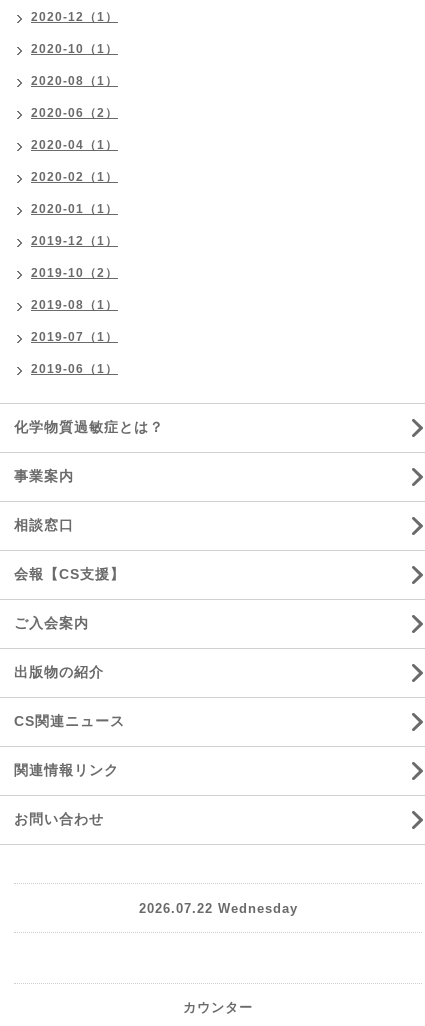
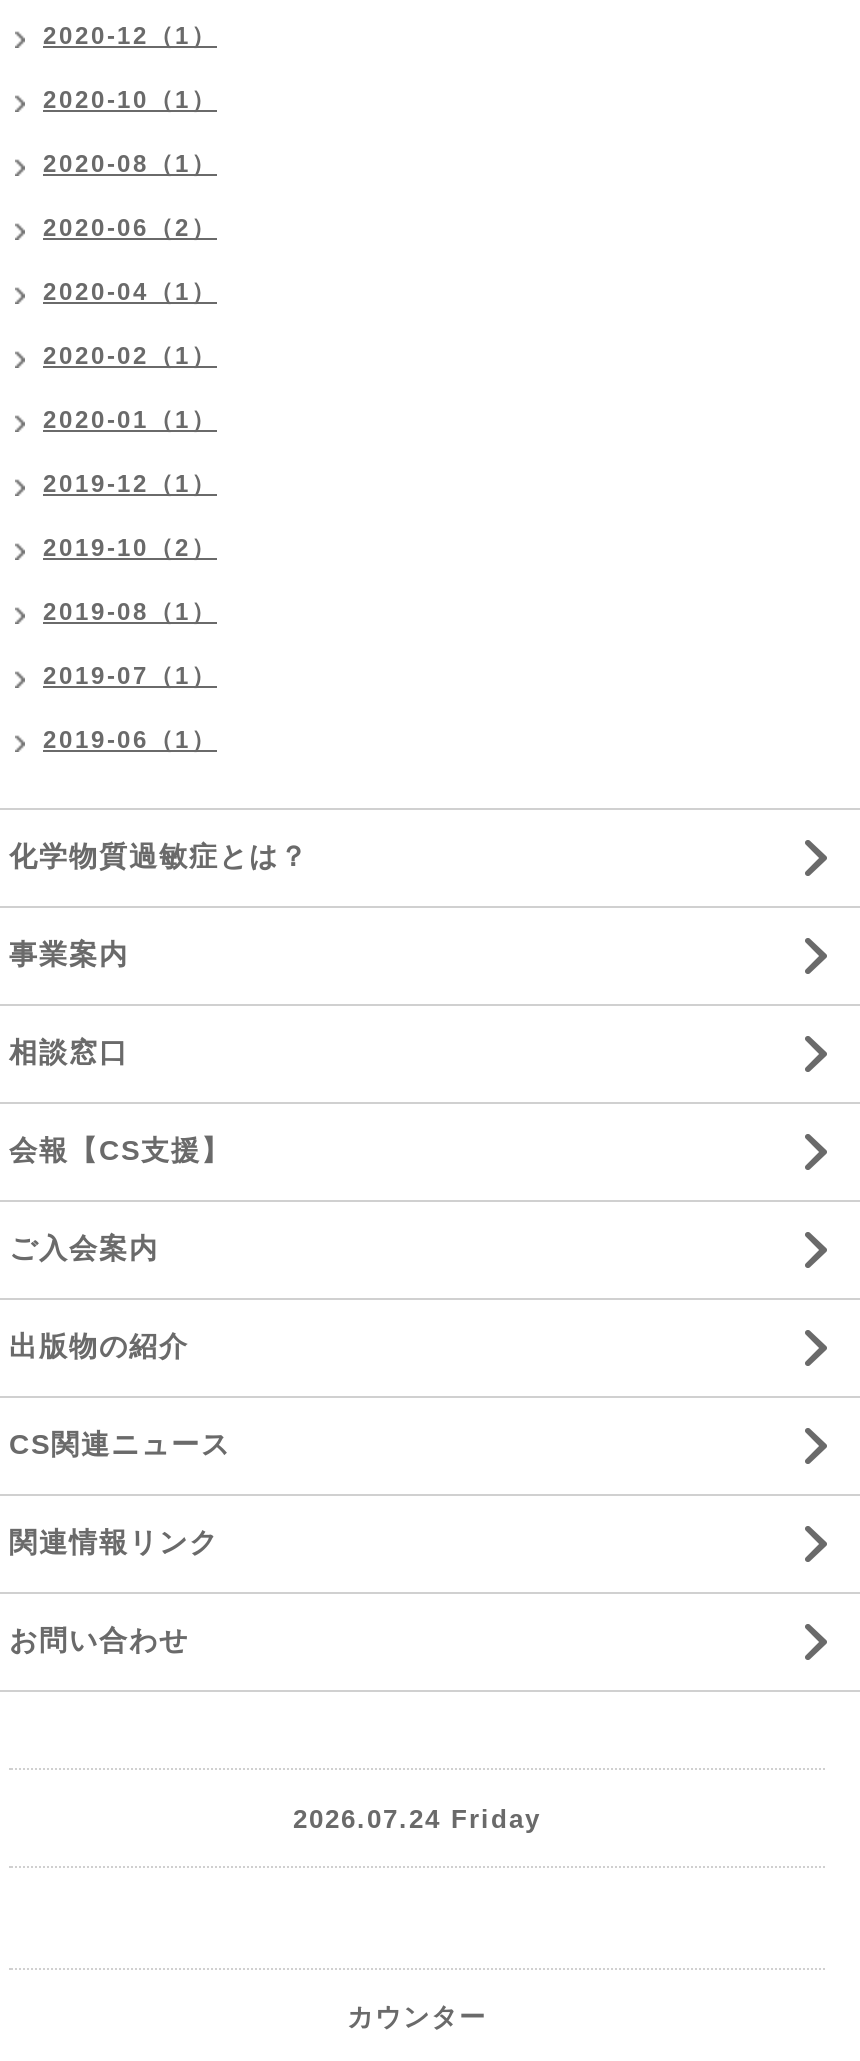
- 2026.07.22 Wednesday
+ 2026.07.24 Friday
